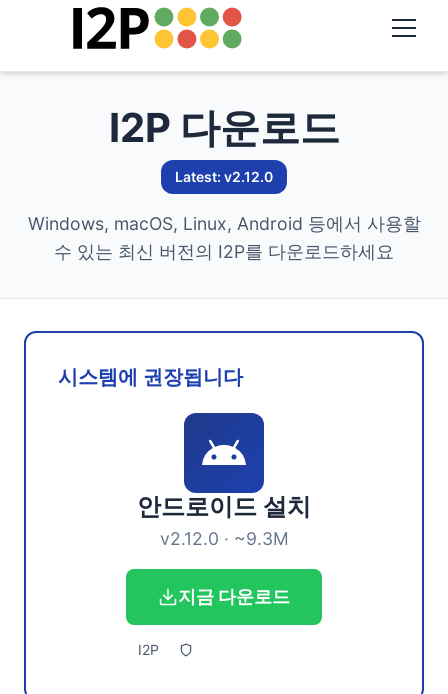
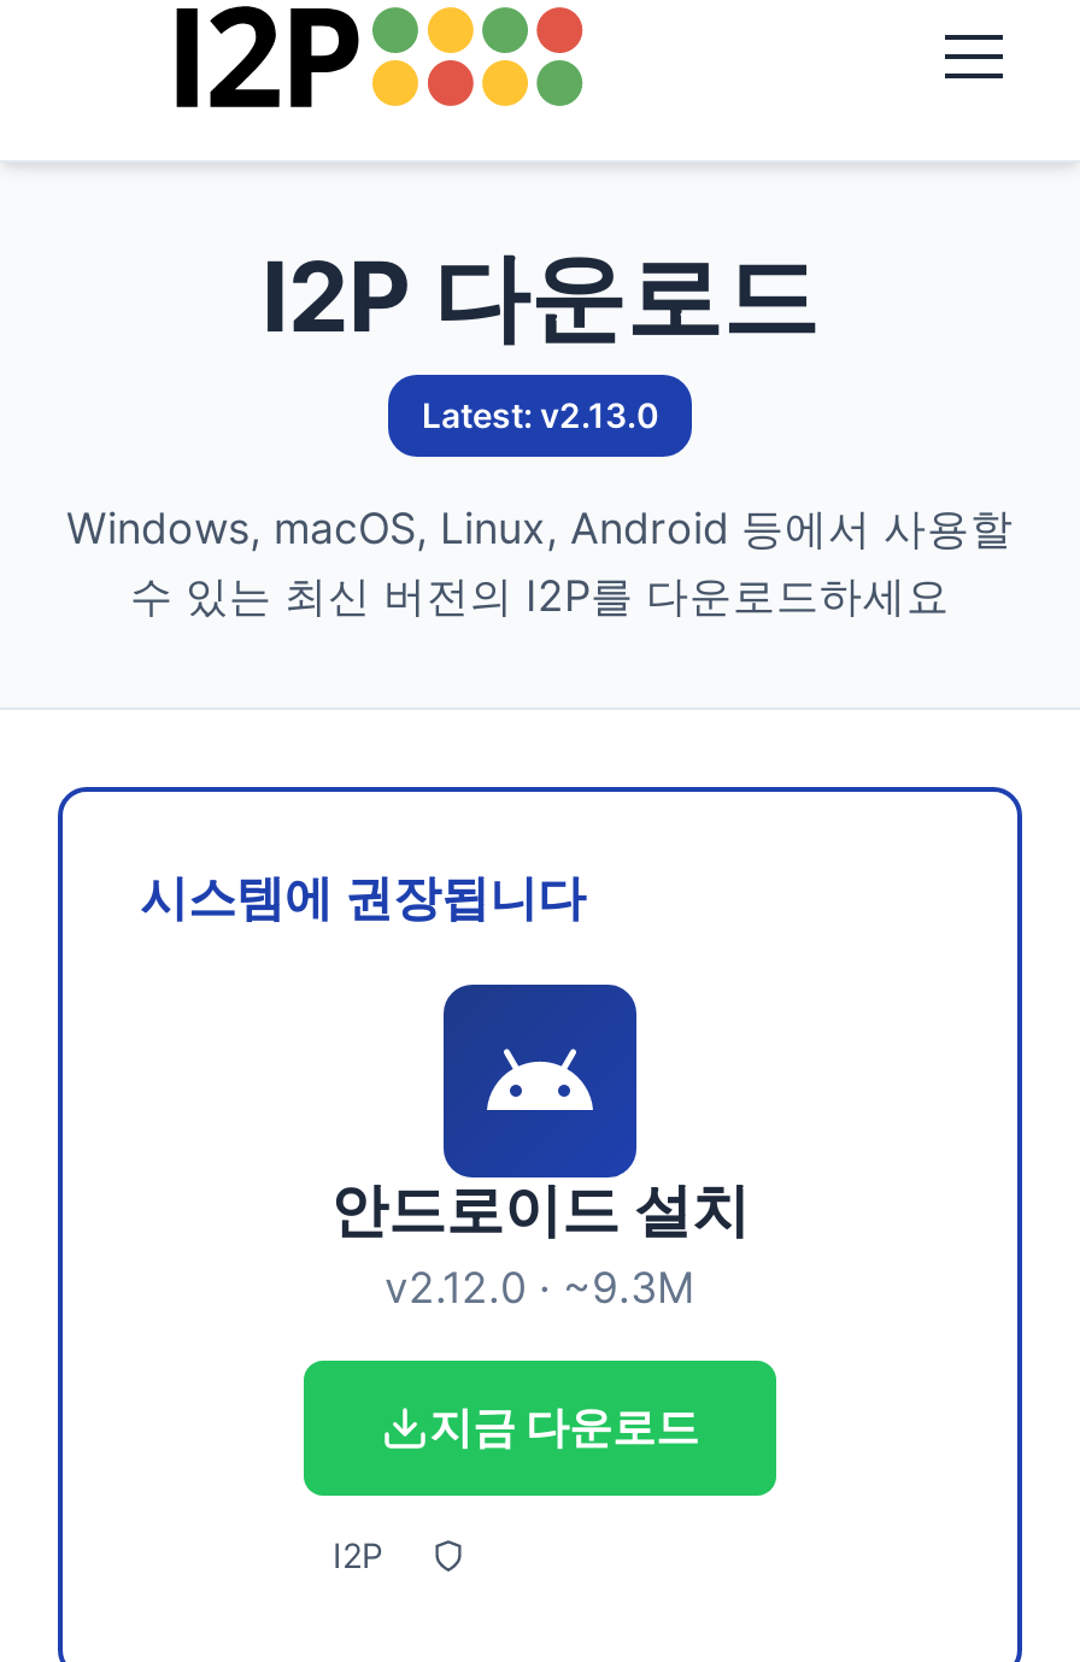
- Latest: v2.12.0
+ Latest: v2.13.0
